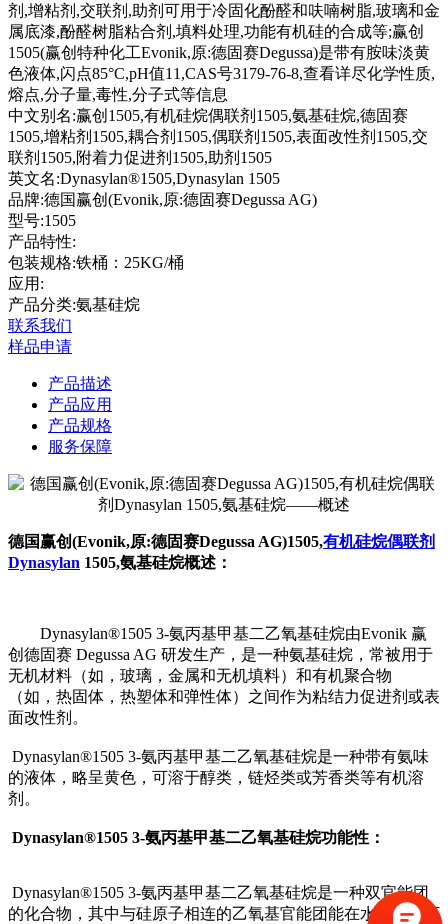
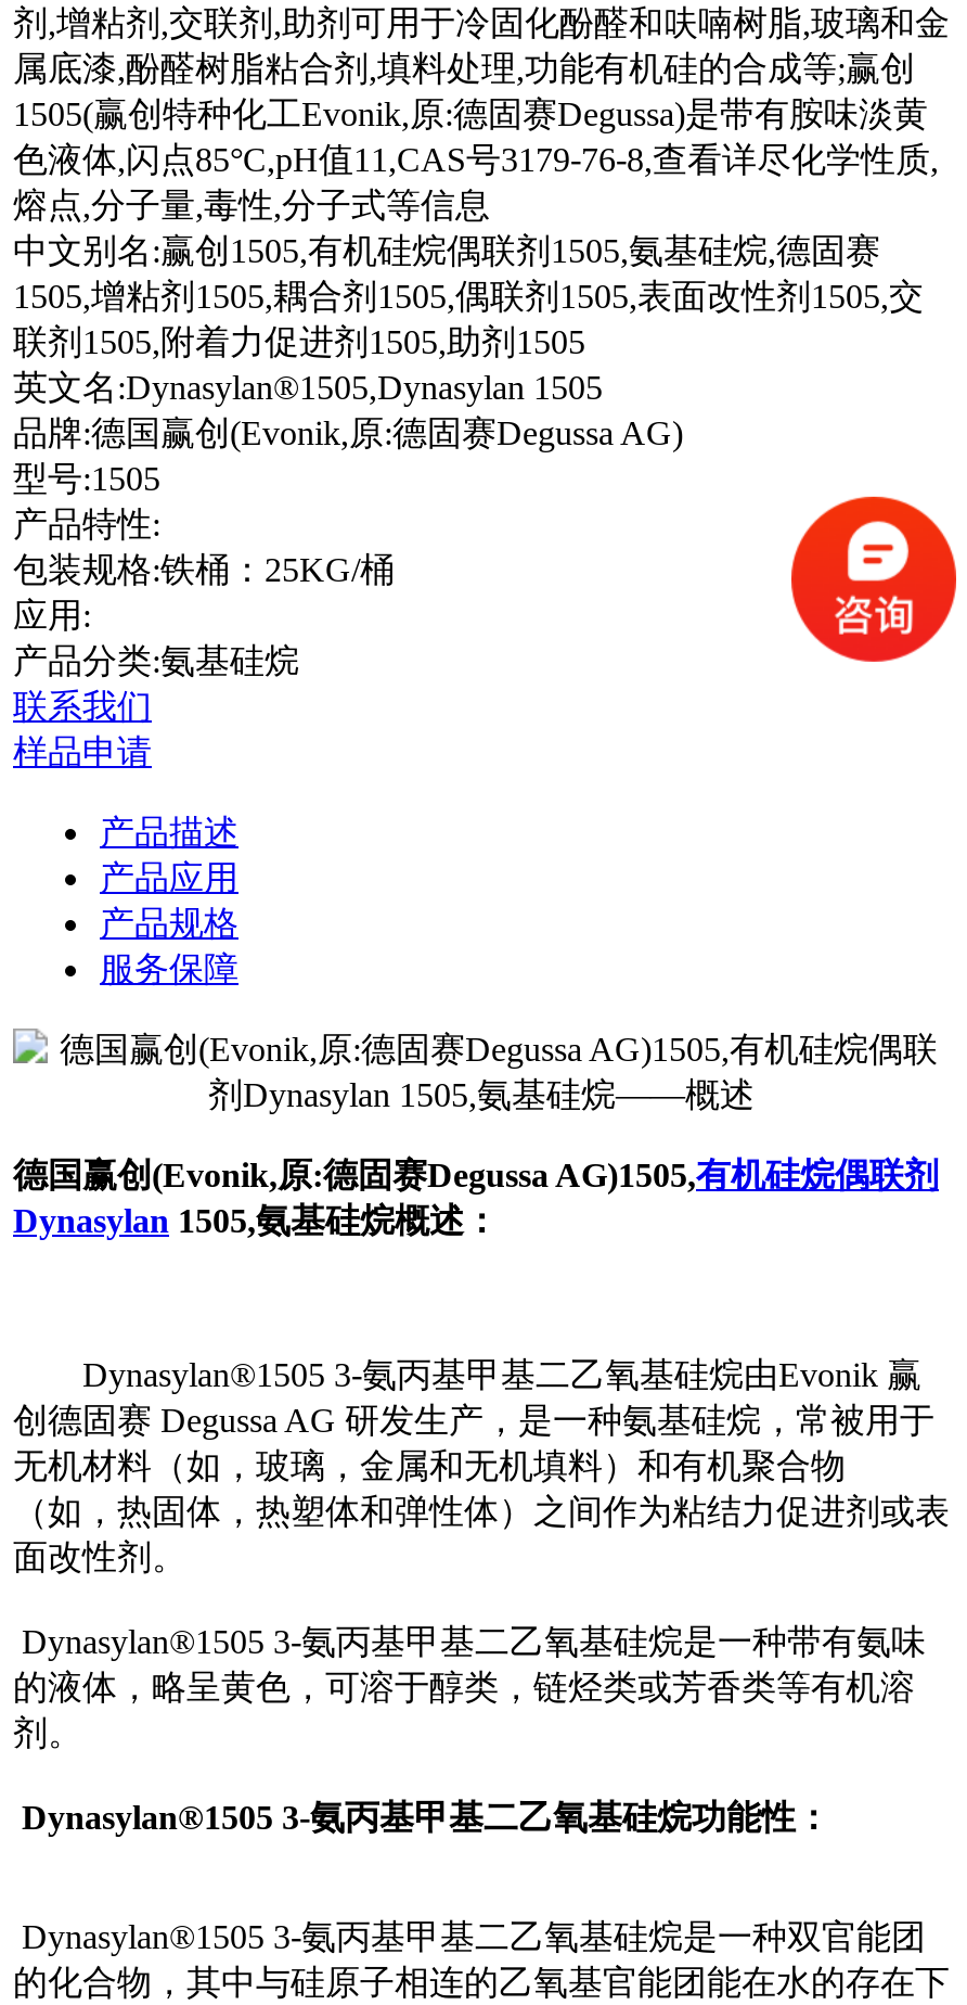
+ [image]
